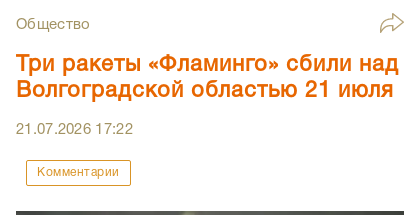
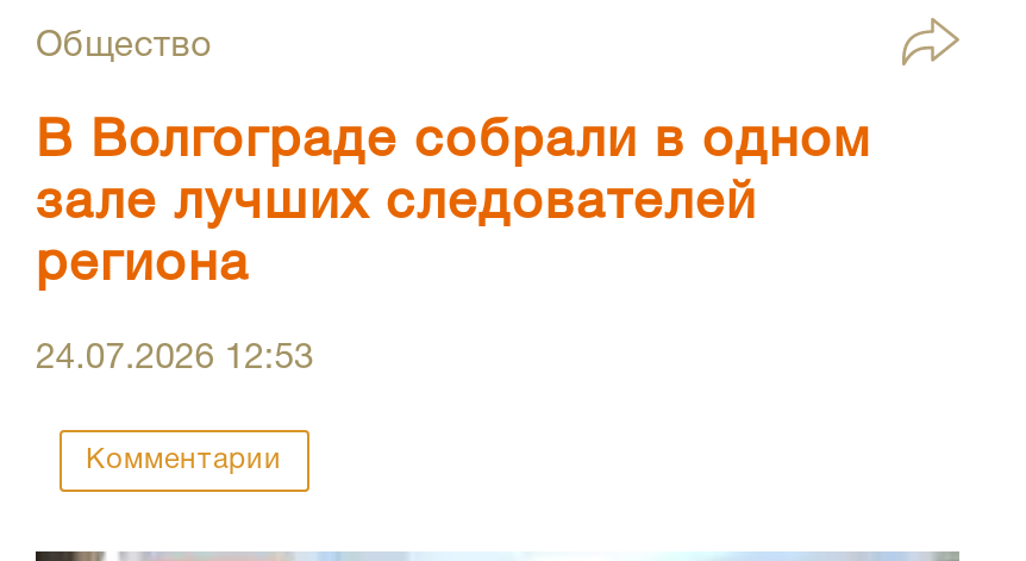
- Три ракеты «Фламинго» сбили над
- Волгоградской областью 21 июля
+ В Волгограде собрали в одном
+ зале лучших следователей
+ региона

- 21.07.2026 17:22
+ 24.07.2026 12:53
